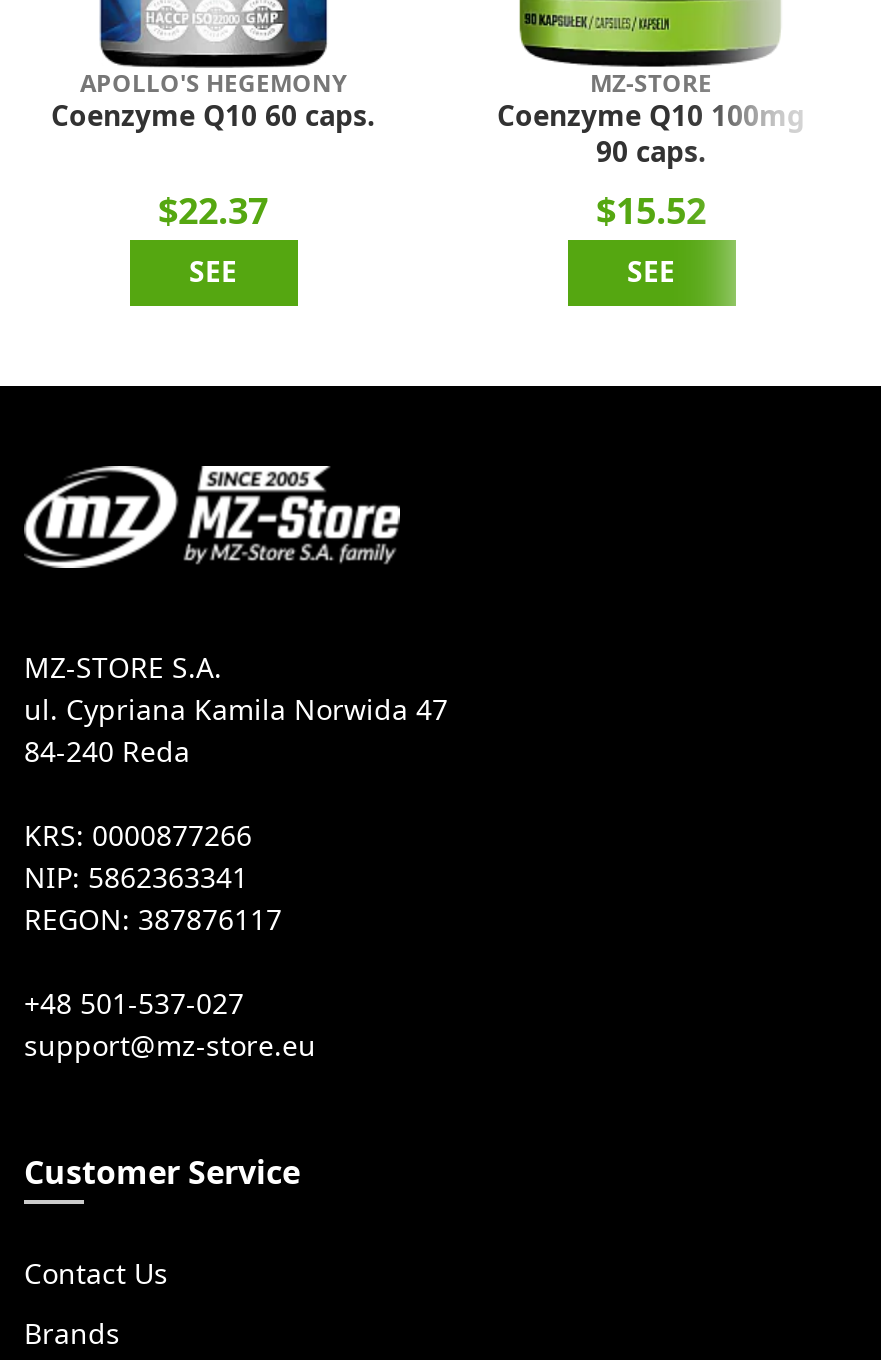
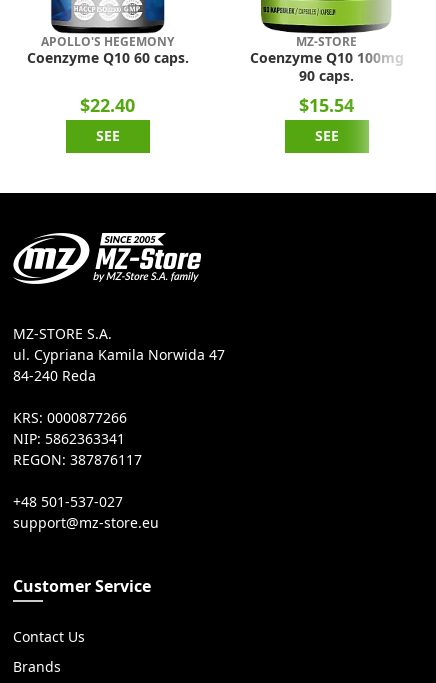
- $22.37
+ $22.40

- $15.52
+ $15.54
